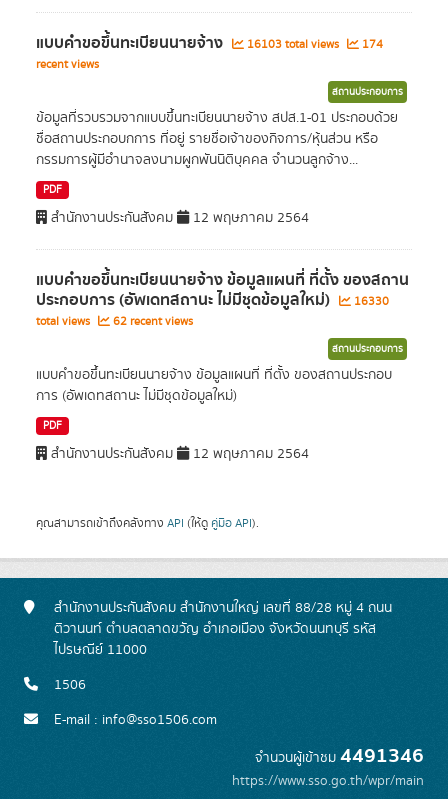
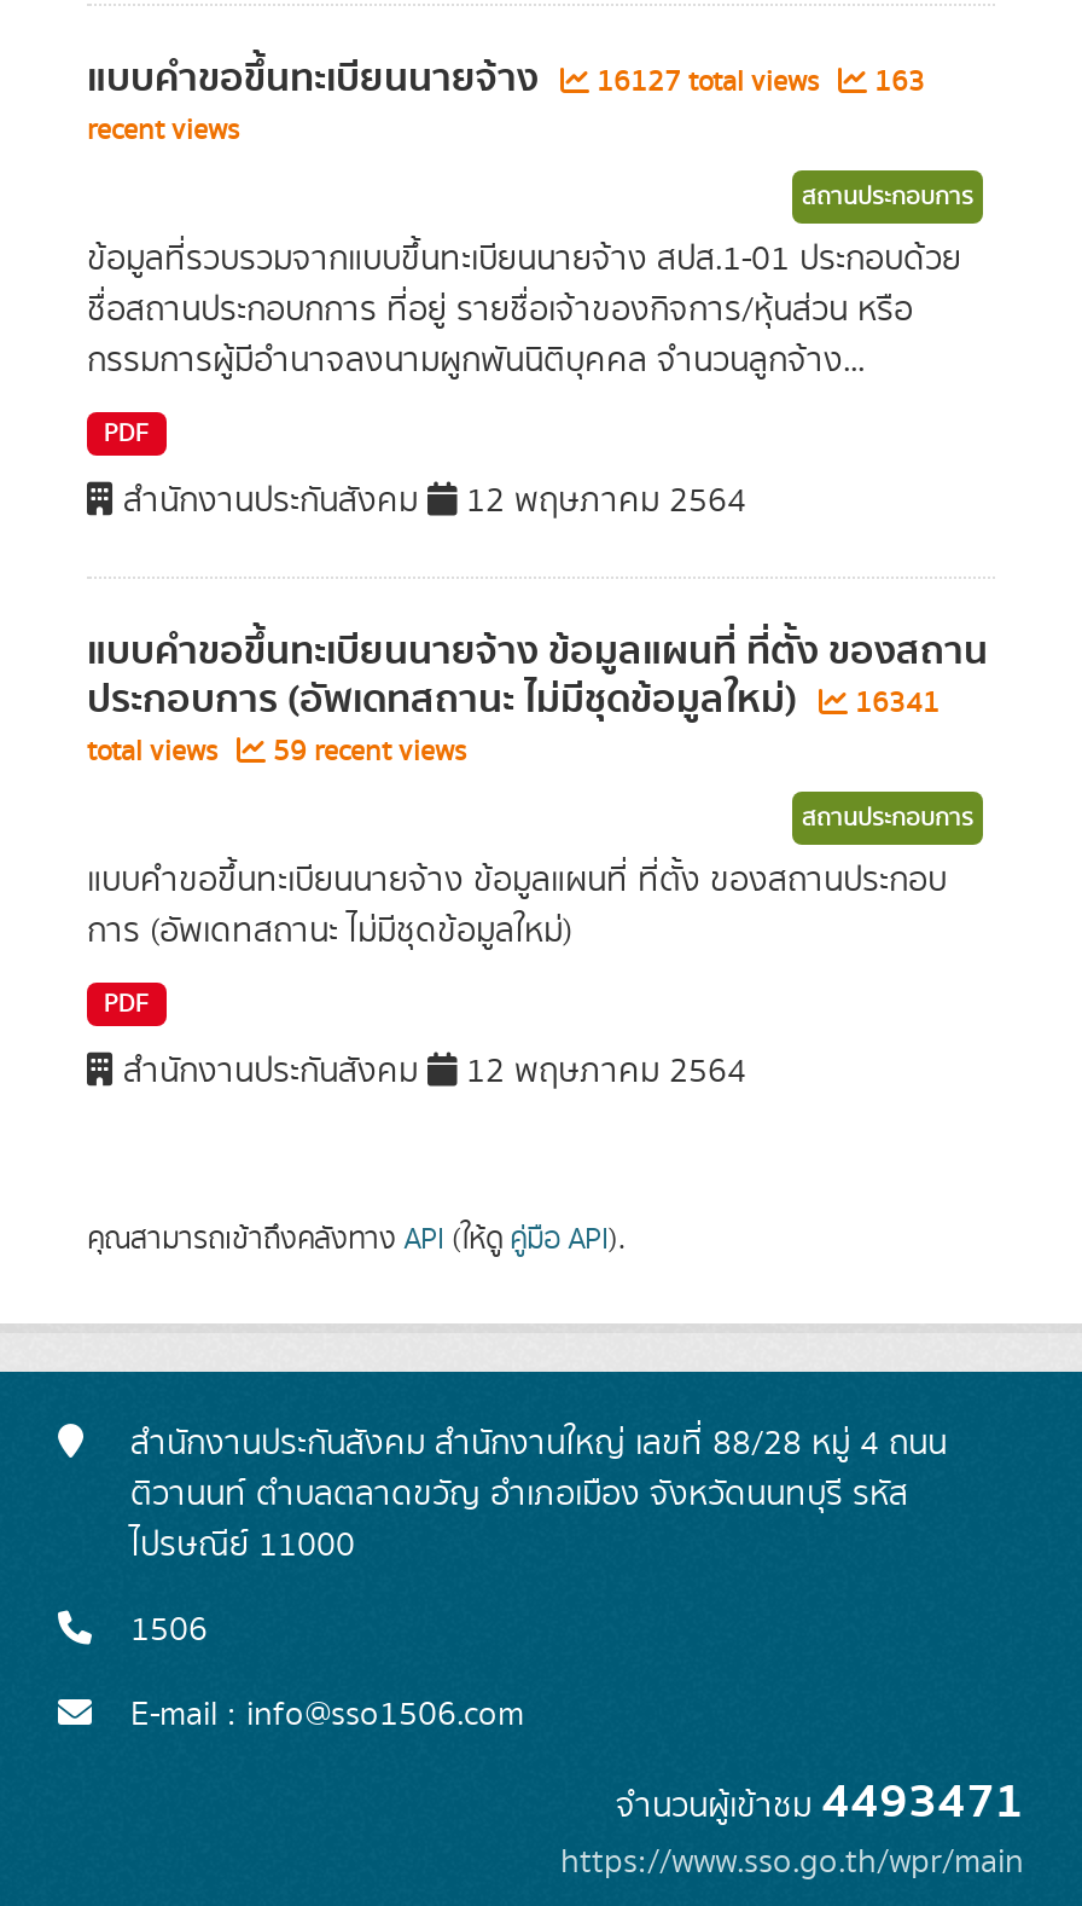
- 16103 total views
+ 16127 total views

- 174
+ 163

- ประกอบการ (อัพเดทสถานะ ไม่มีชุดข้อมูลใหม่) 16330
+ ประกอบการ (อัพเดทสถานะ ไม่มีชุดข้อมูลใหม่) 16341

- total views 62 recent views
+ total views 59 recent views

- จำนวนผู้เข้าชม4491346
+ จำนวนผู้เข้าชม4493471
